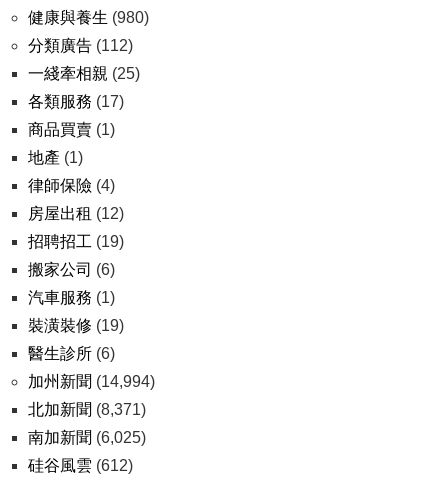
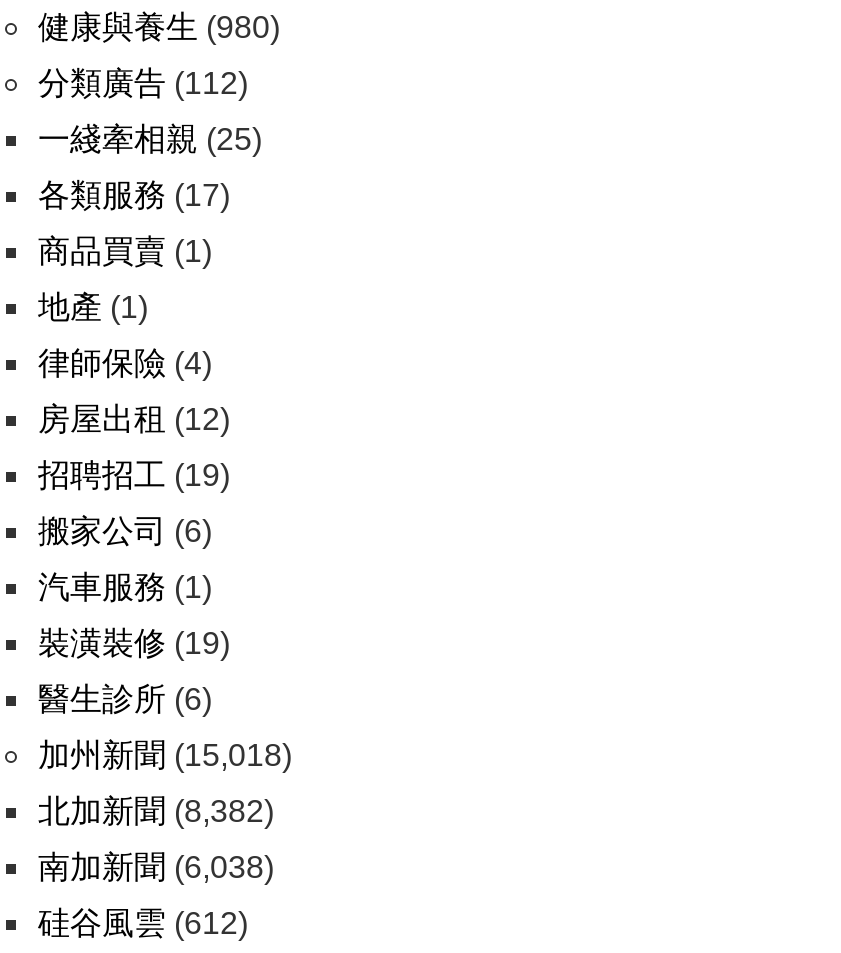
- 加州新聞(14,994)
+ 加州新聞(15,018)

- 北加新聞(8,371)
+ 北加新聞(8,382)

- 南加新聞(6,025)
+ 南加新聞(6,038)
